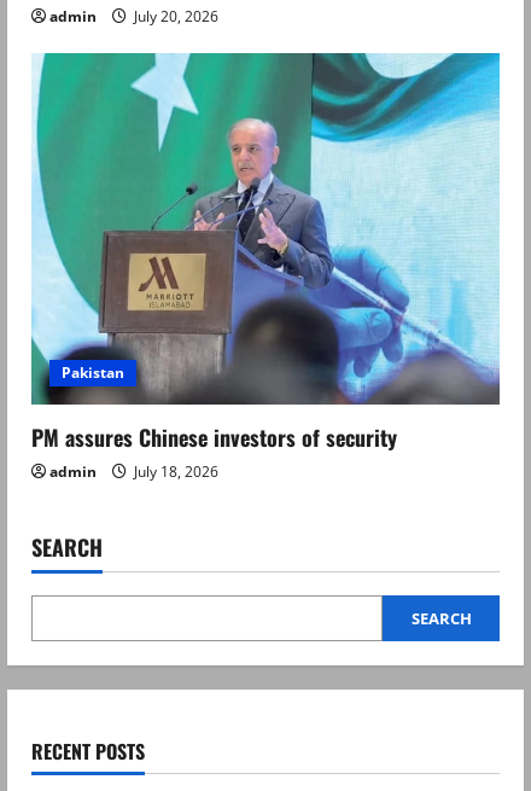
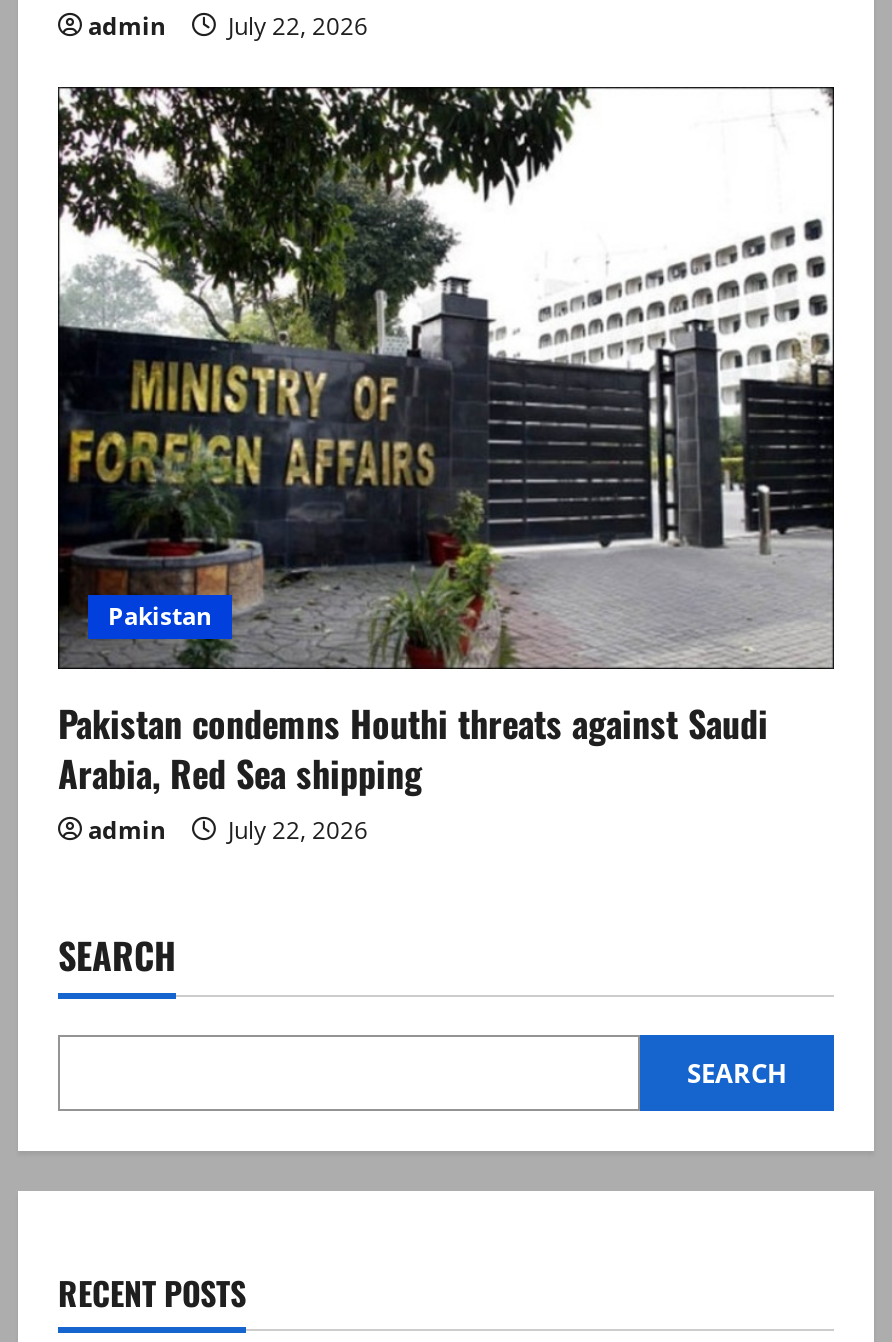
- admin July 20, 2026
+ admin July 22, 2026

- [image]
- PM assures Chinese investors of security
+ [image]
+ Pakistan condemns Houthi threats against Saudi
+ Arabia, Red Sea shipping

- admin July 18, 2026
+ admin July 22, 2026
